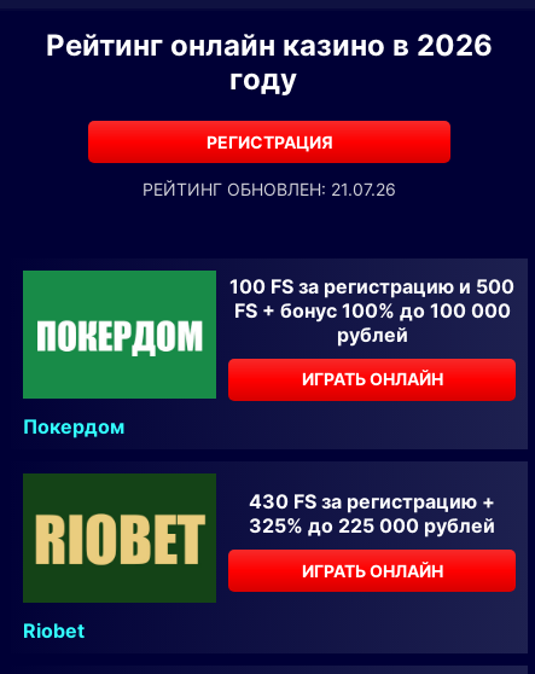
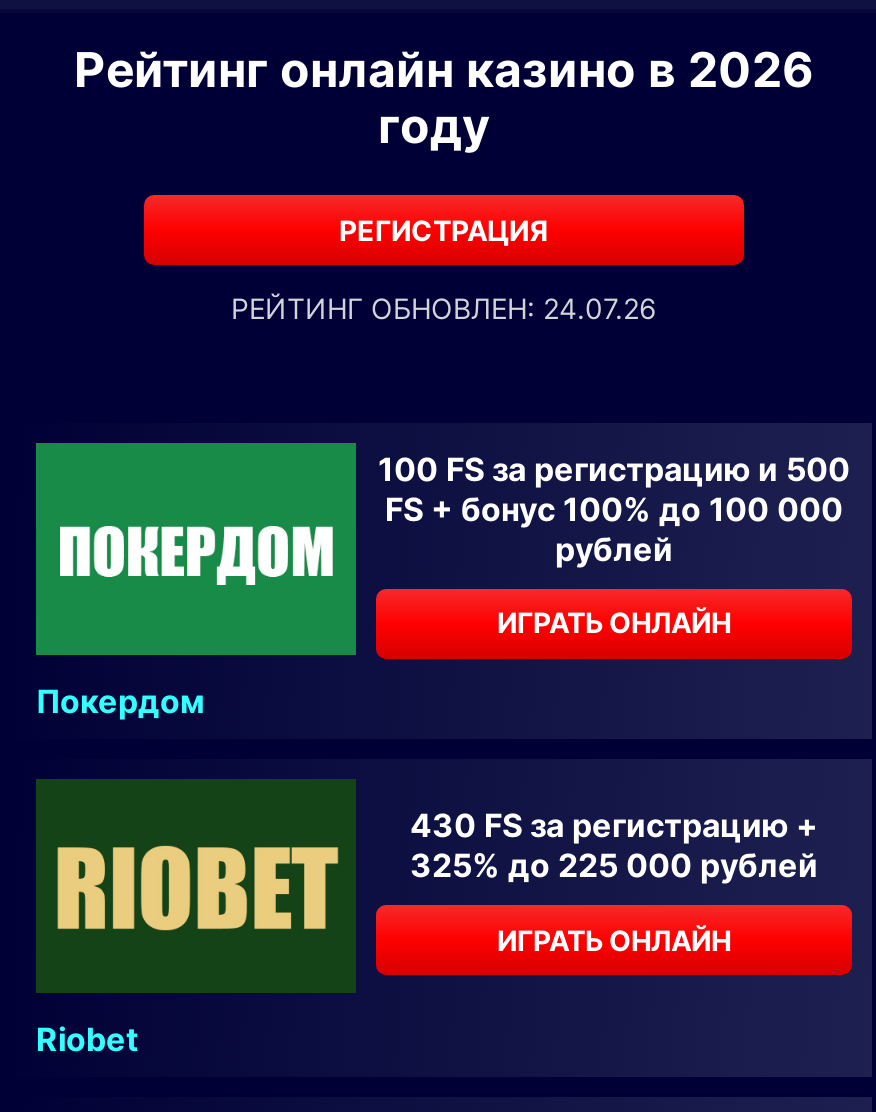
- РЕЙТИНГ ОБНОВЛЕН: 21.07.26
+ РЕЙТИНГ ОБНОВЛЕН: 24.07.26
